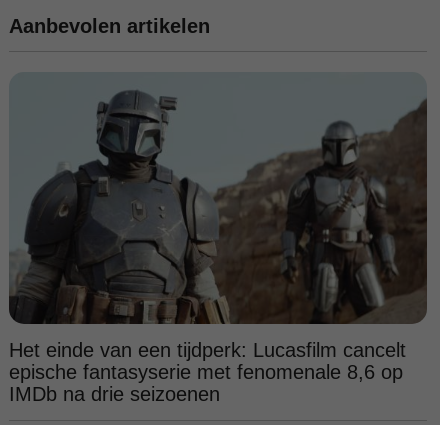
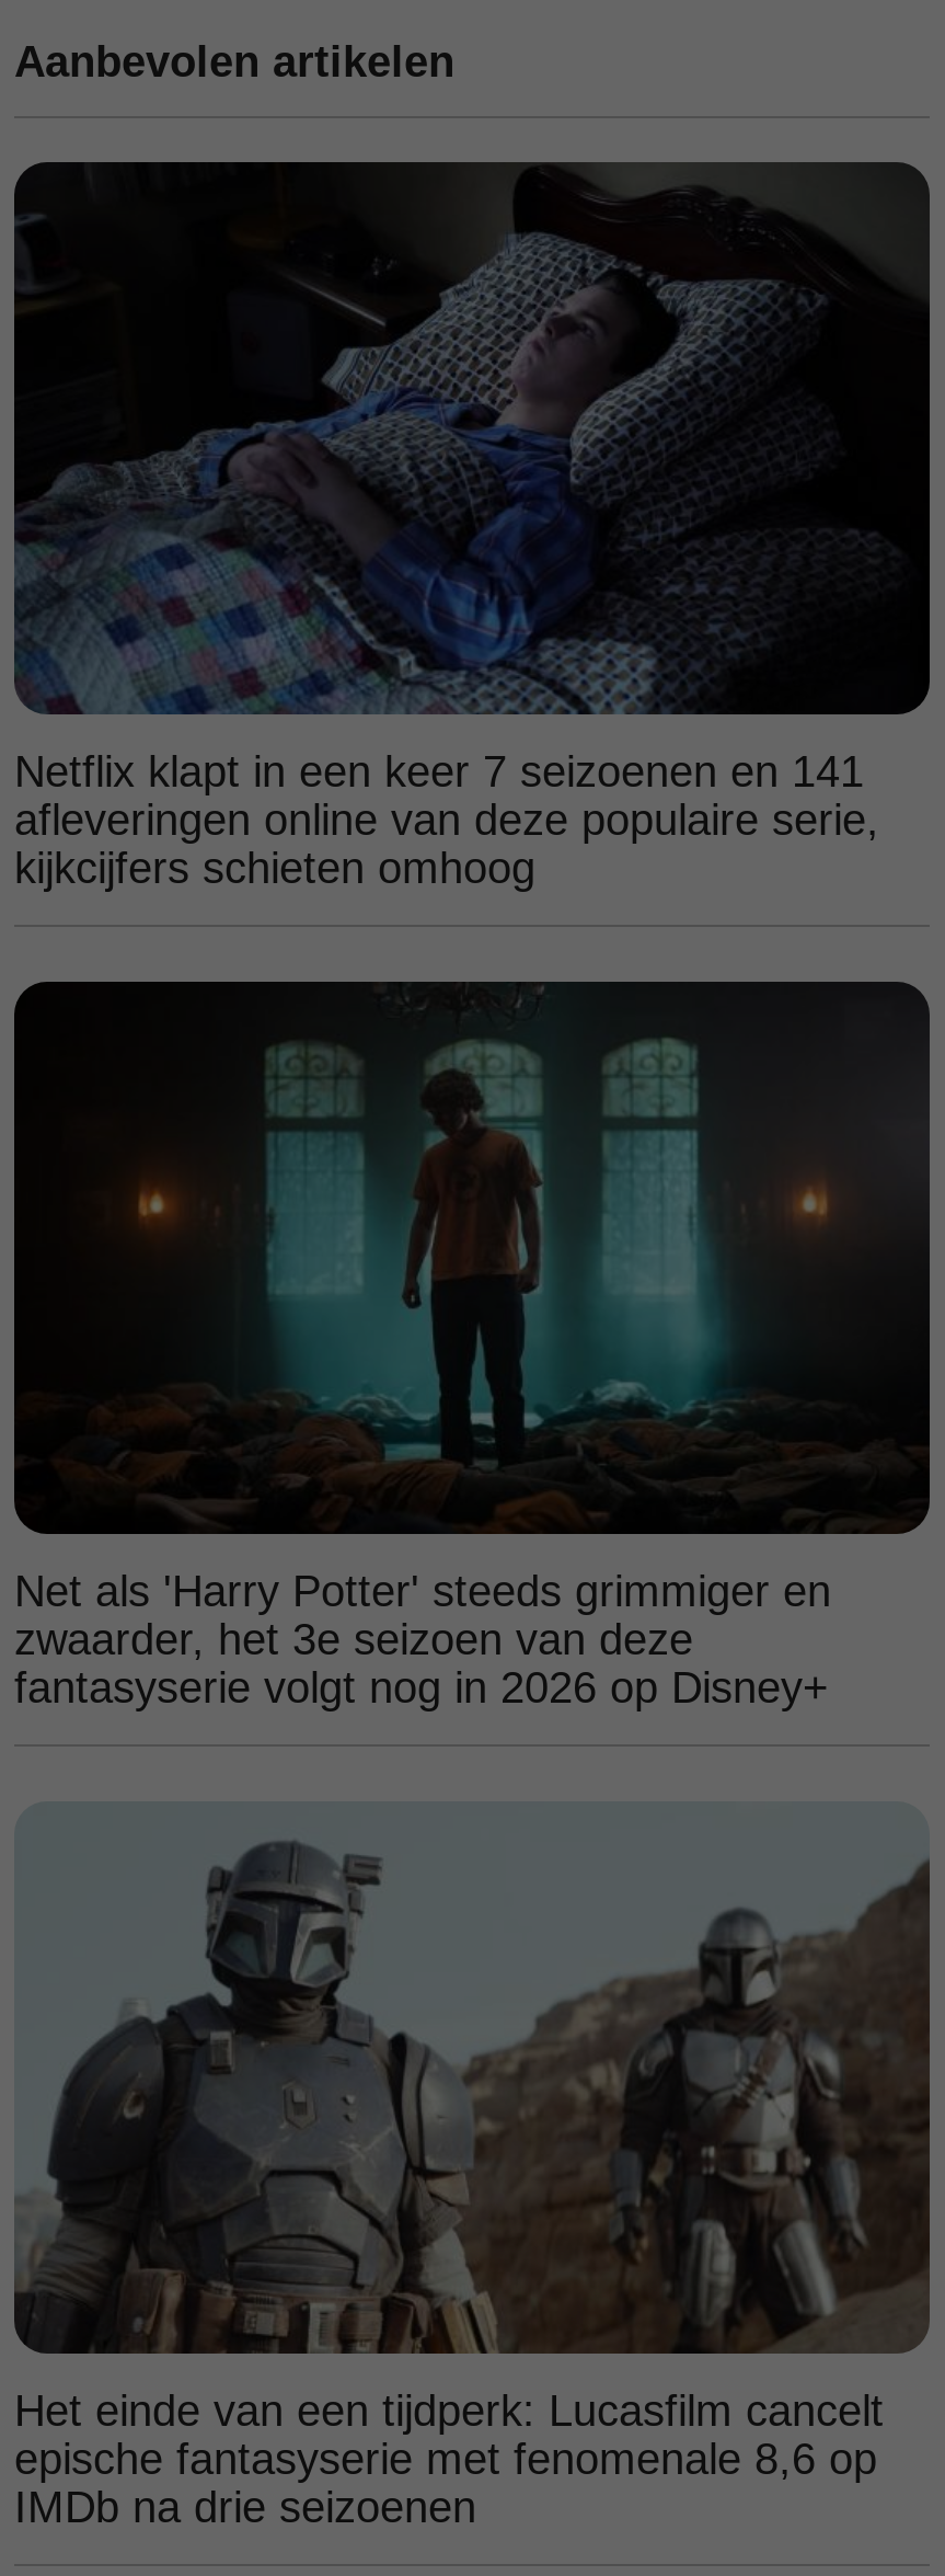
+ [image]
+ Netflix klapt in een keer 7 seizoenen en 141
+ afleveringen online van deze populaire serie,
+ kijkcijfers schieten omhoog

+ [image]
+ Net als 'Harry Potter' steeds grimmiger en
+ zwaarder, het 3e seizoen van deze
+ fantasyserie volgt nog in 2026 op Disney+
